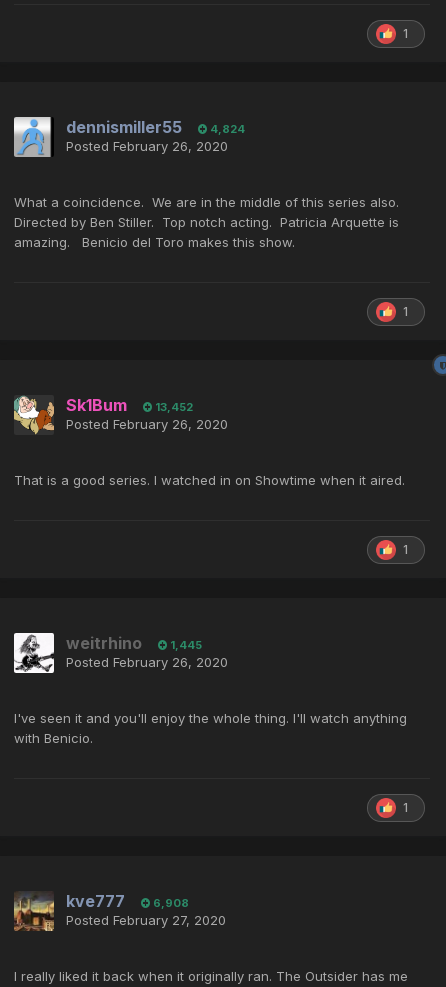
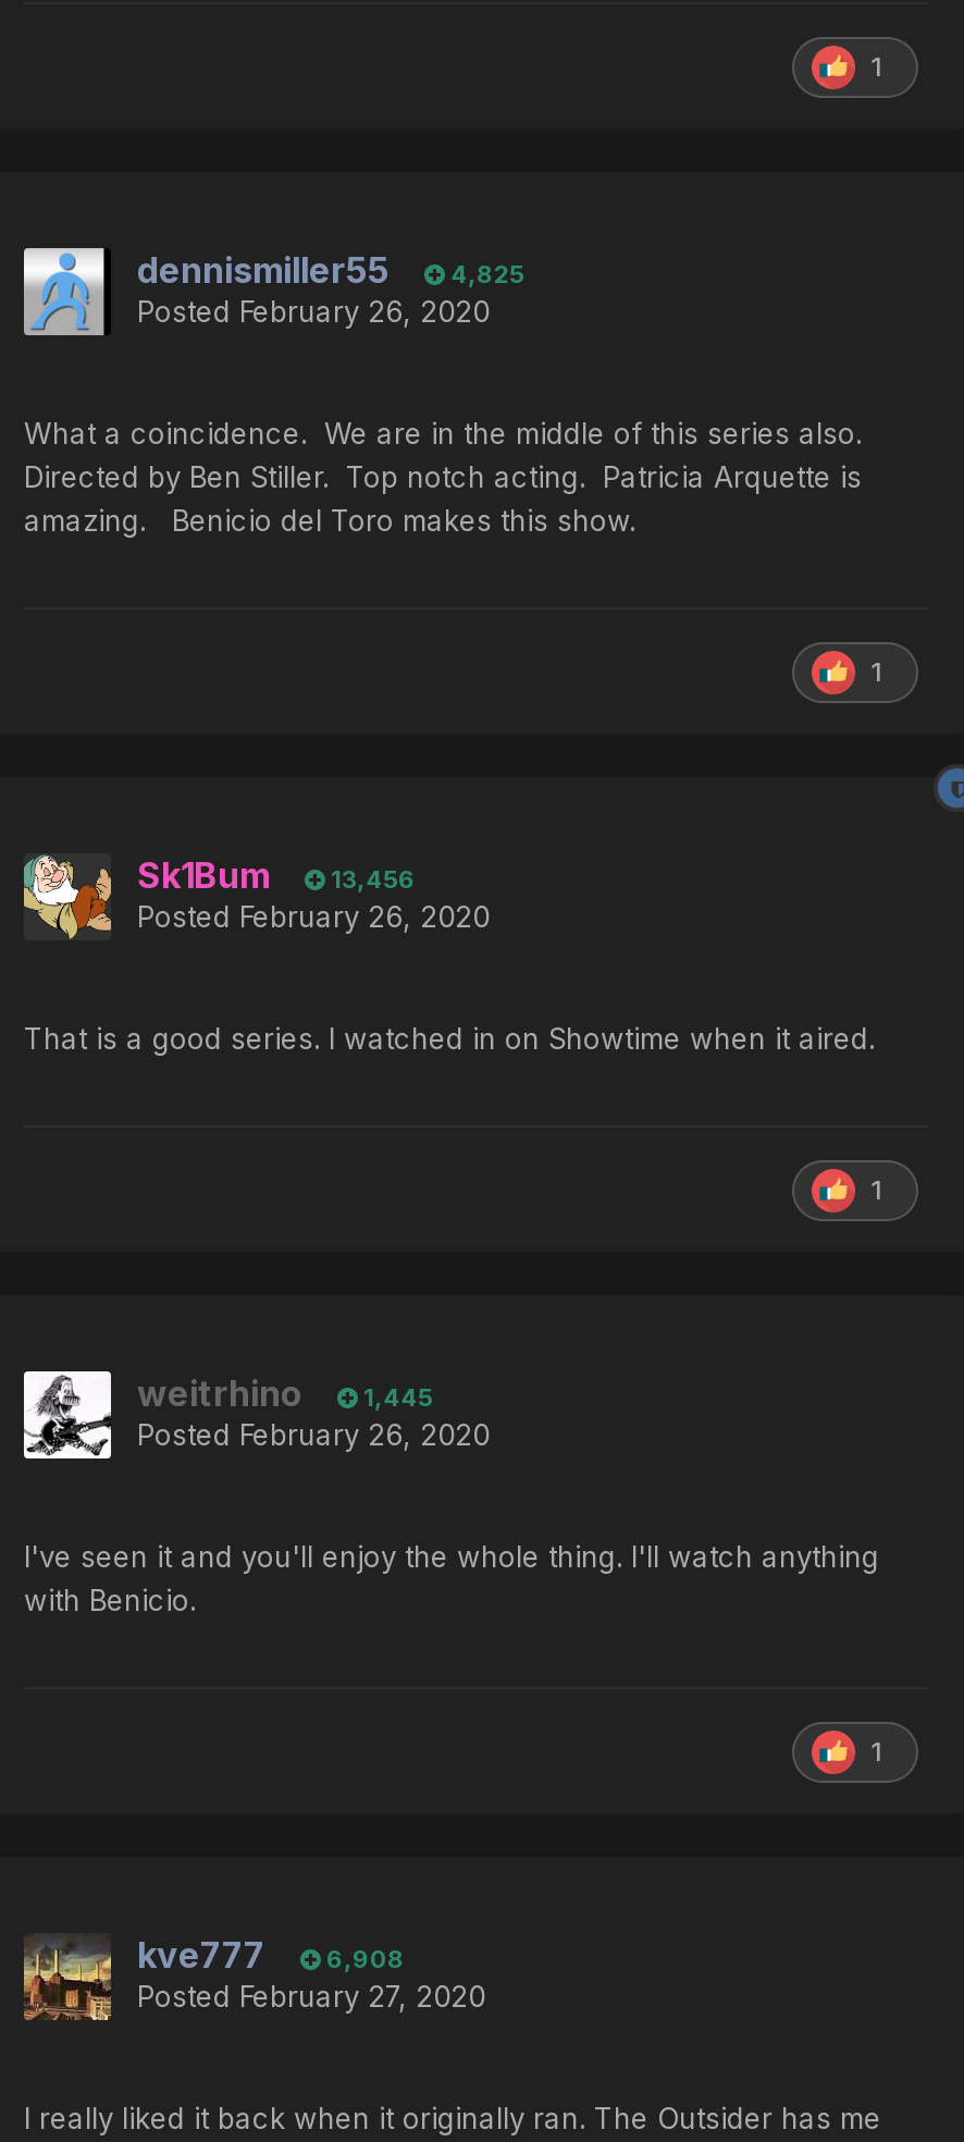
- dennismiller55 4,824
+ dennismiller55 4,825

- Sk1Bum 13,452
+ Sk1Bum 13,456
